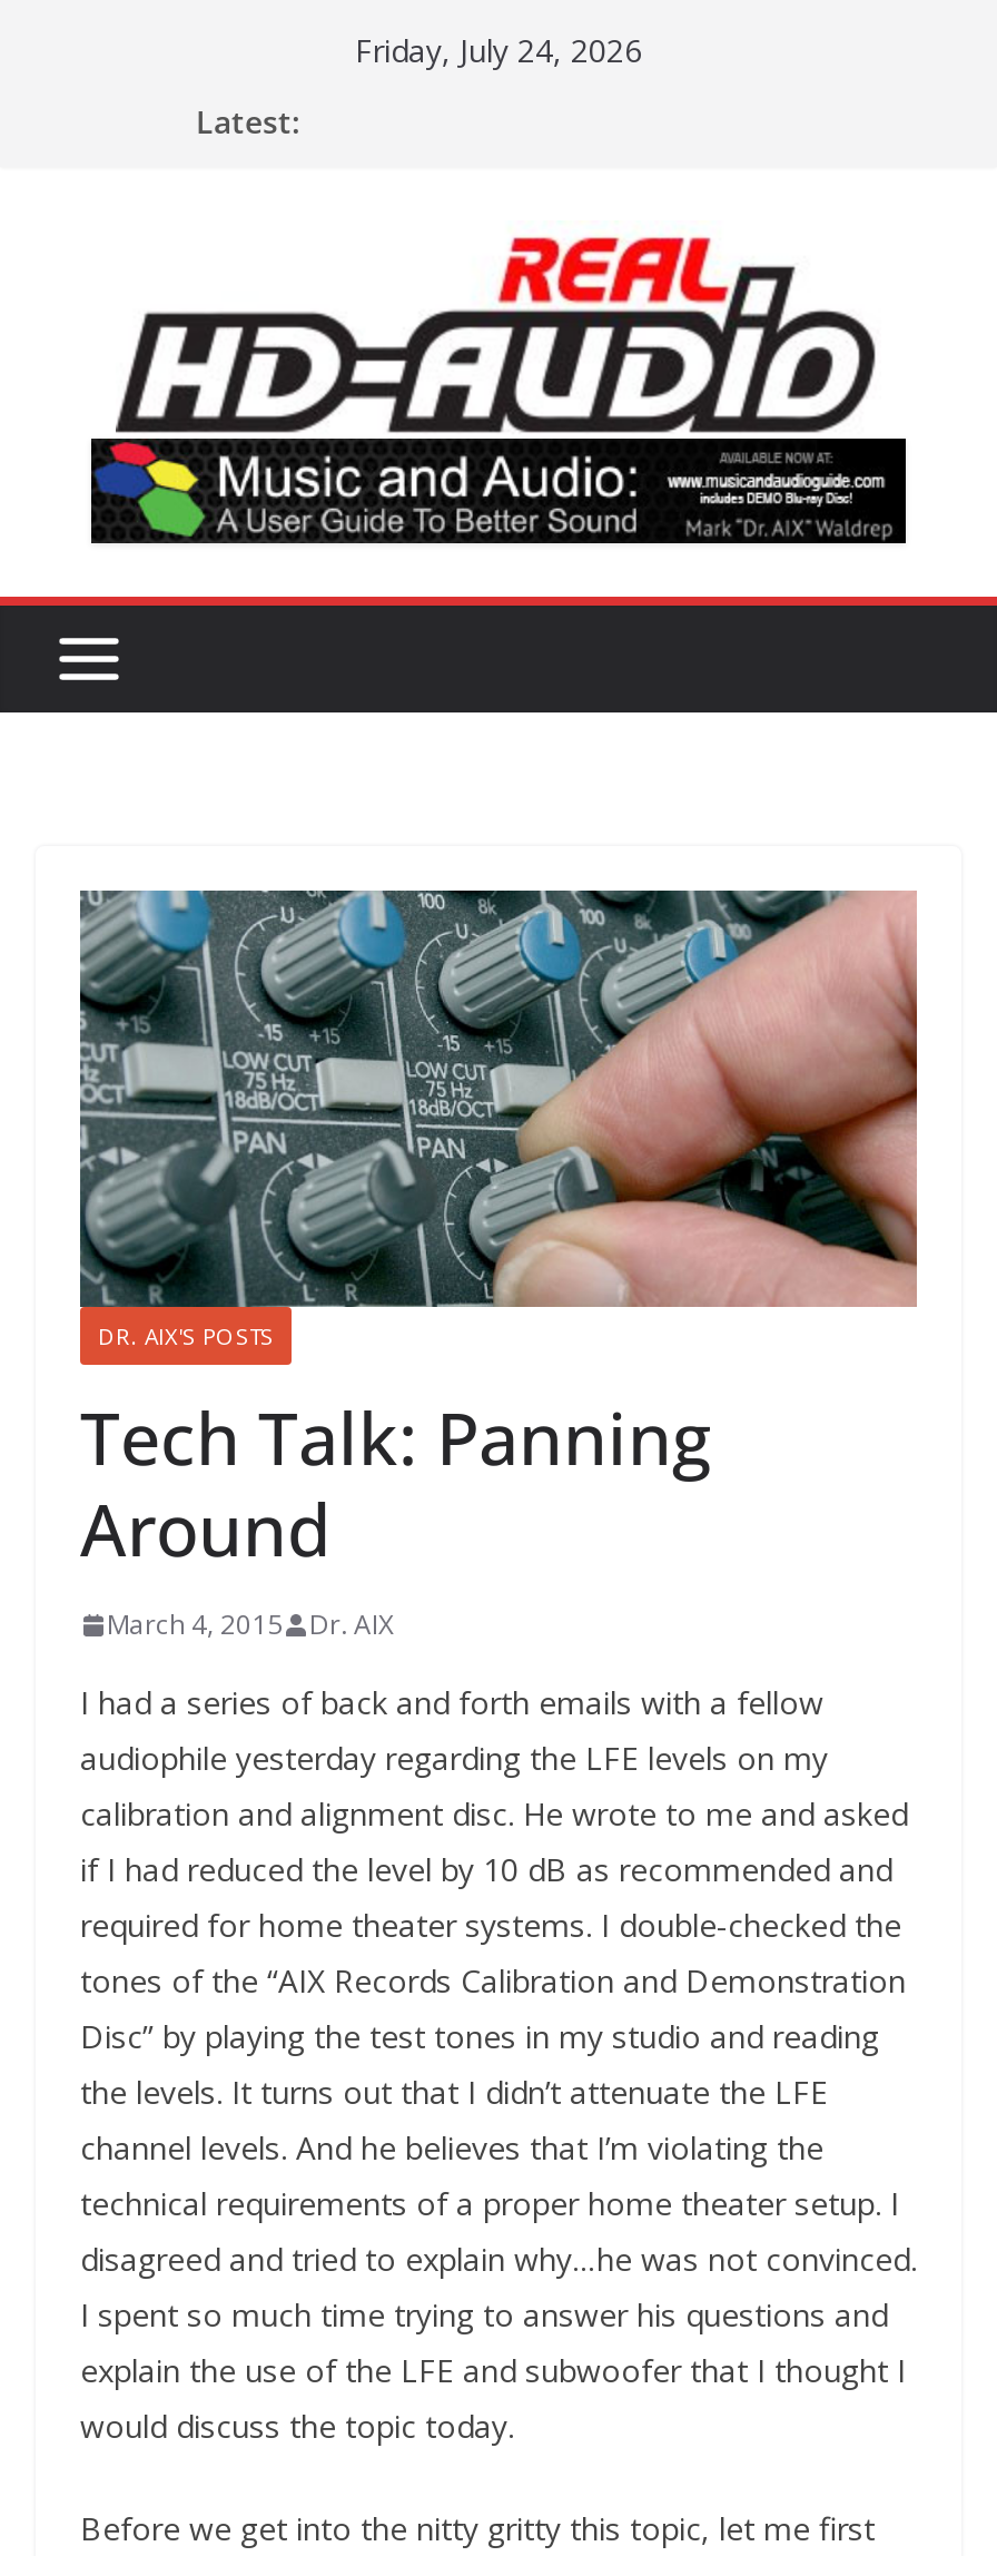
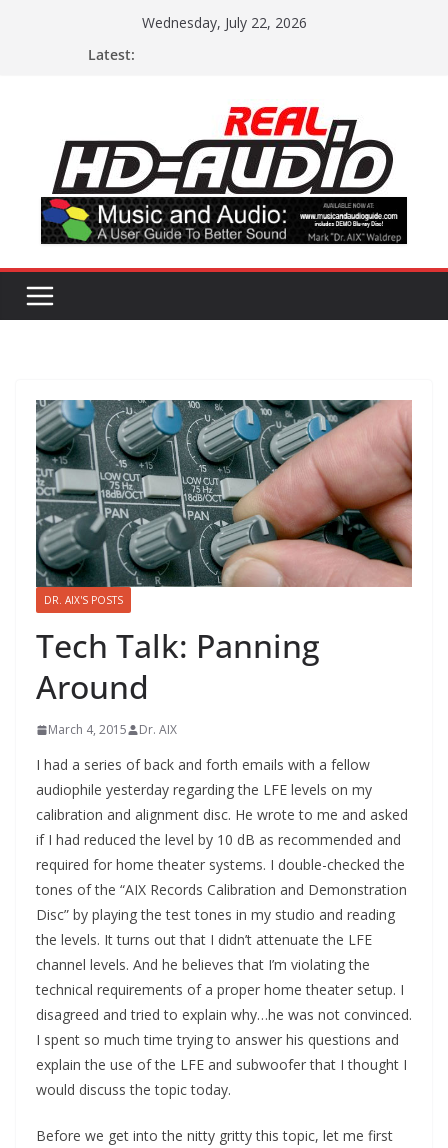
- Friday, July 24, 2026
+ Wednesday, July 22, 2026
